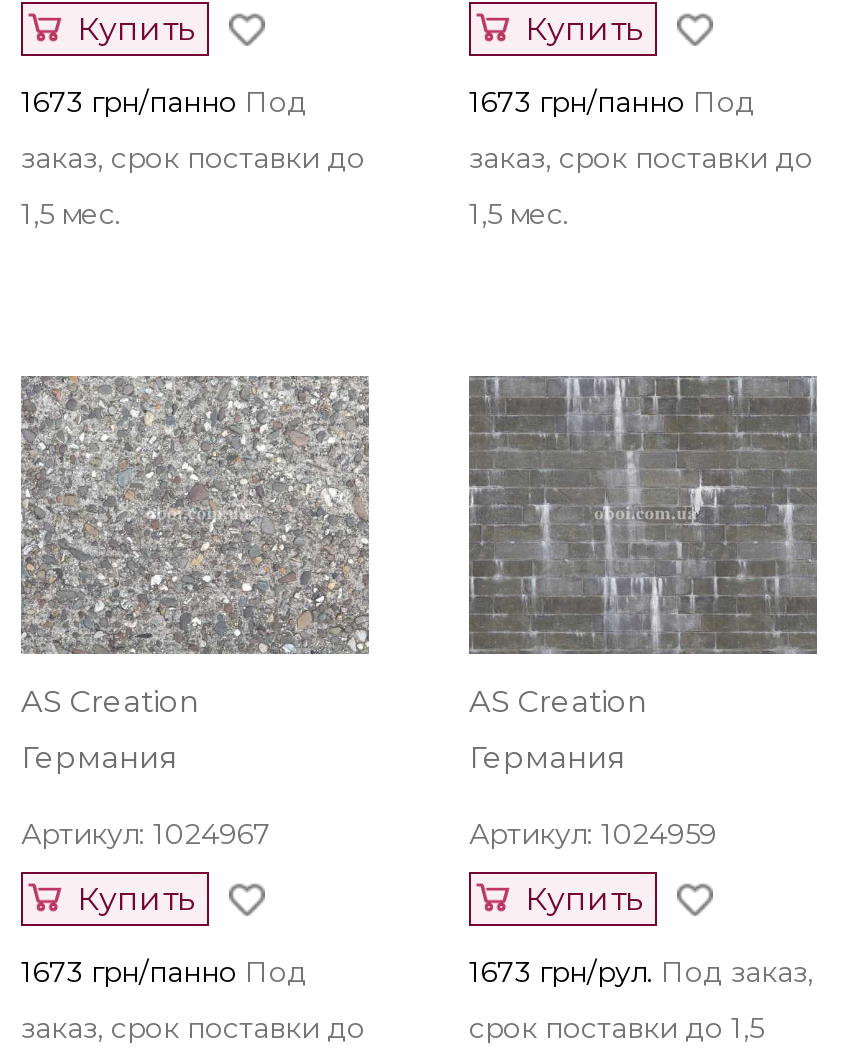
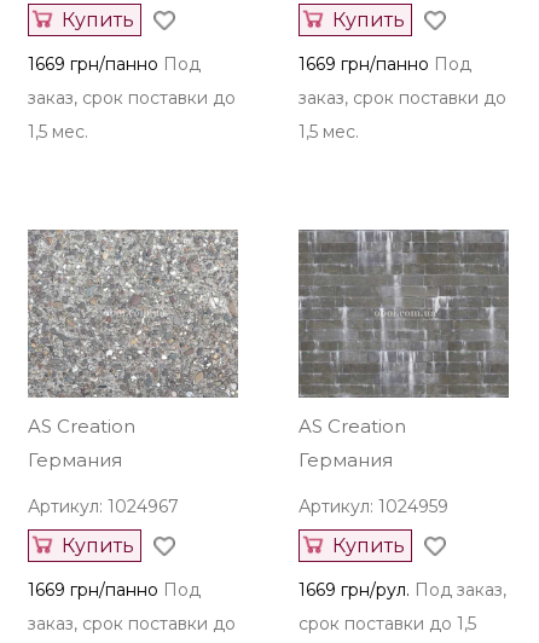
- 1673 грн/панно Под
+ 1669 грн/панно Под

- 1673 грн/панно Под
+ 1669 грн/панно Под

- 1673 грн/панно Под
+ 1669 грн/панно Под

- 1673 грн/рул. Под заказ,
+ 1669 грн/рул. Под заказ,
